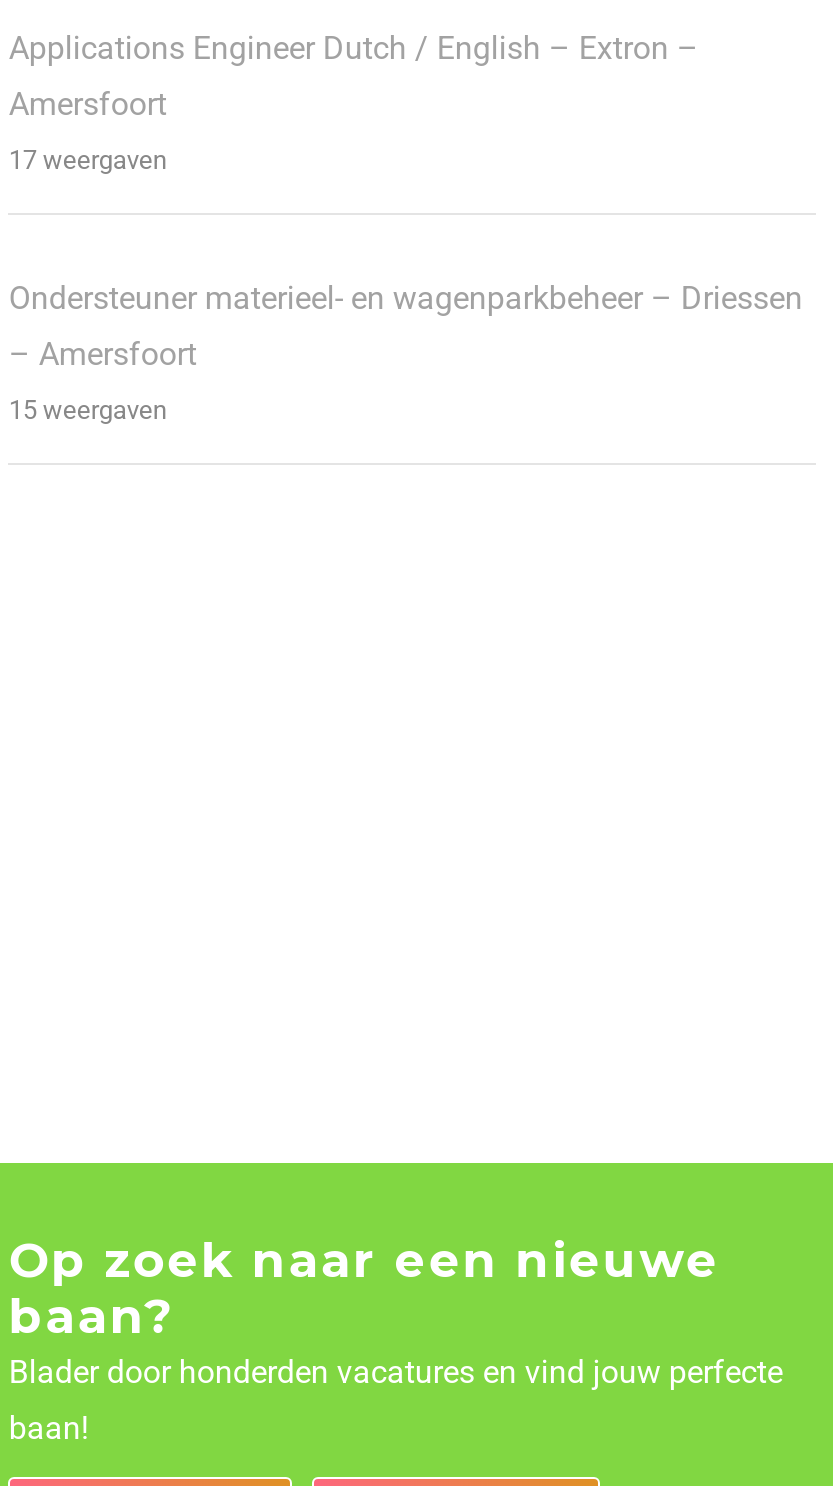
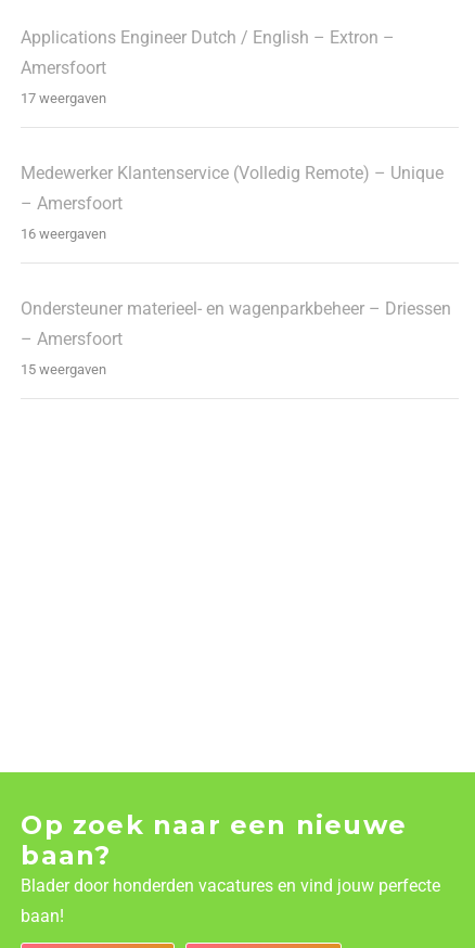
+ Medewerker Klantenservice (Volledig Remote) – Unique
+ – Amersfoort
+ 16 weergaven
